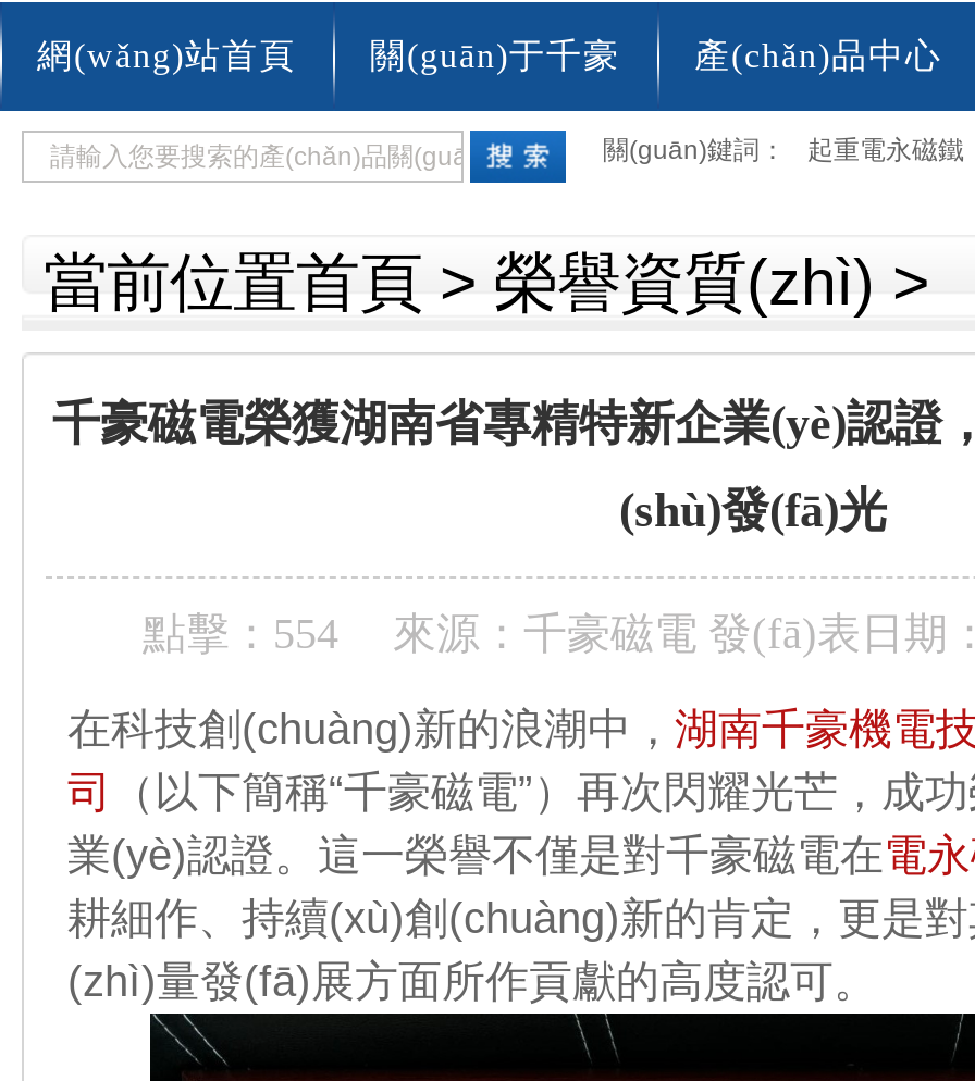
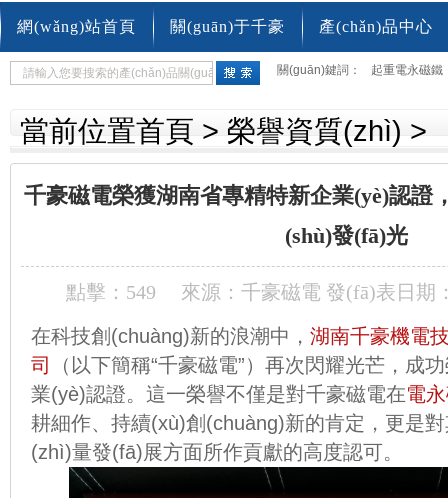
- 點擊：554
+ 點擊：549
